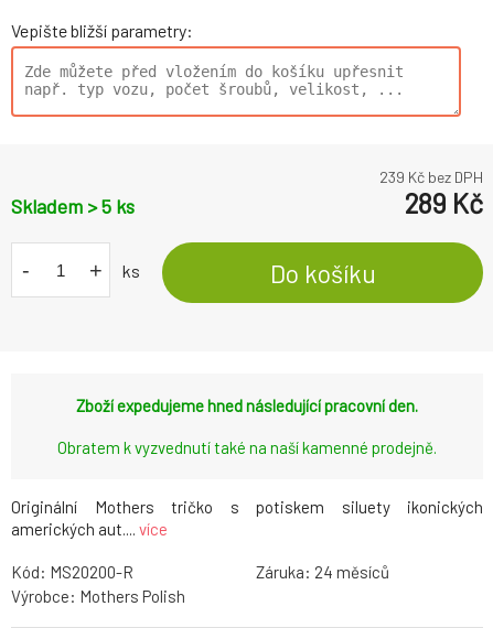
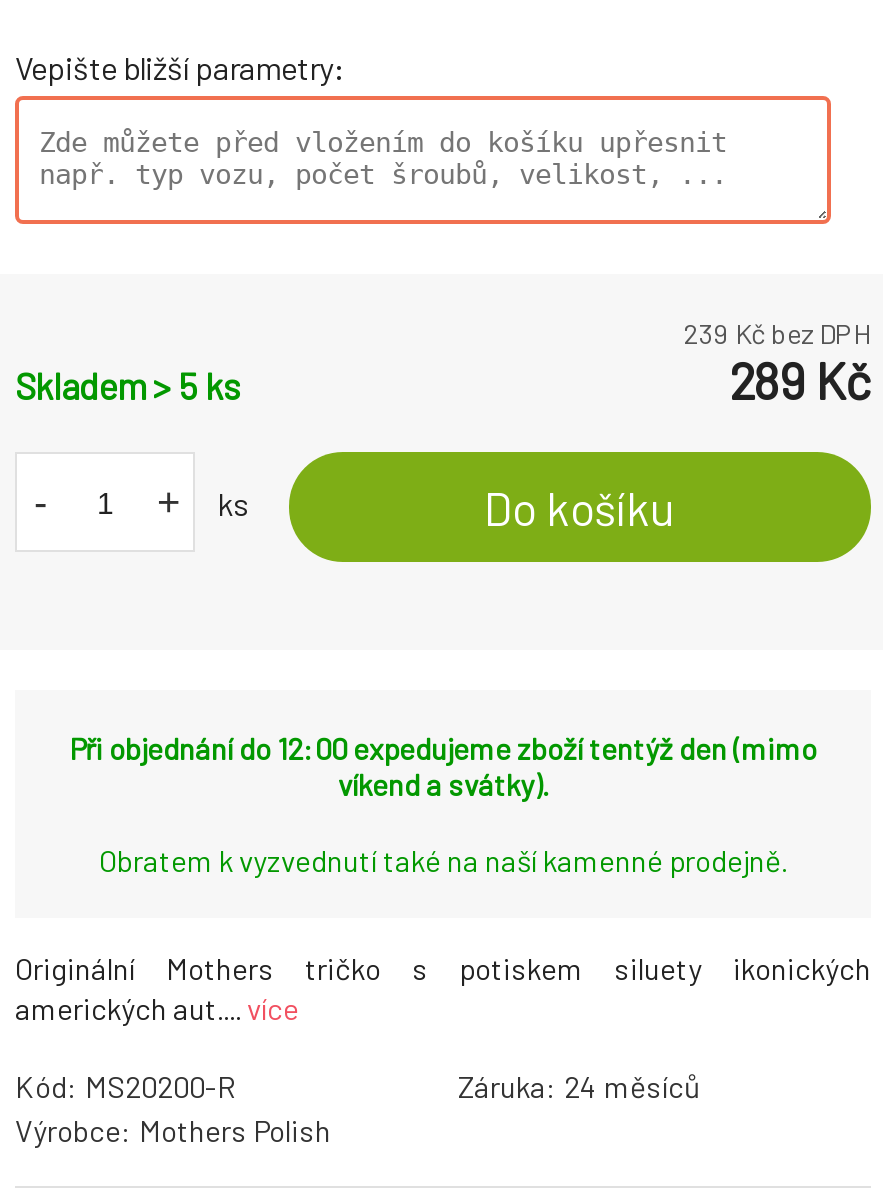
- Zboží expedujeme hned následující pracovní den.
+ Při objednání do 12:00 expedujeme zboží tentýž den (mimo
+ víkend a svátky).
